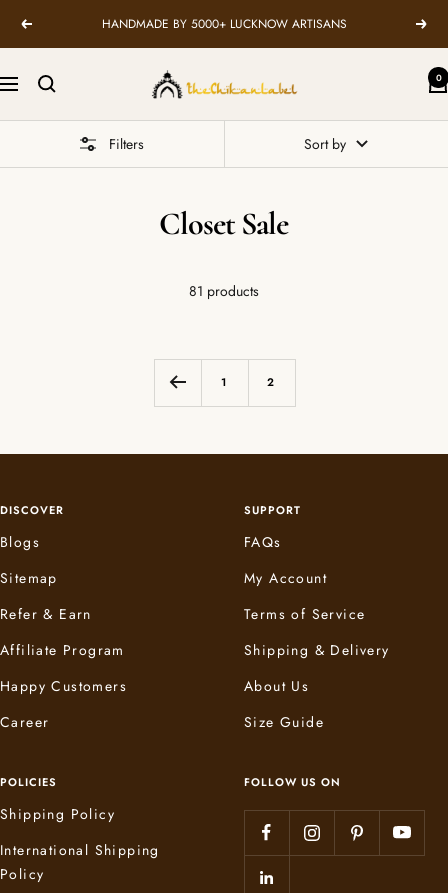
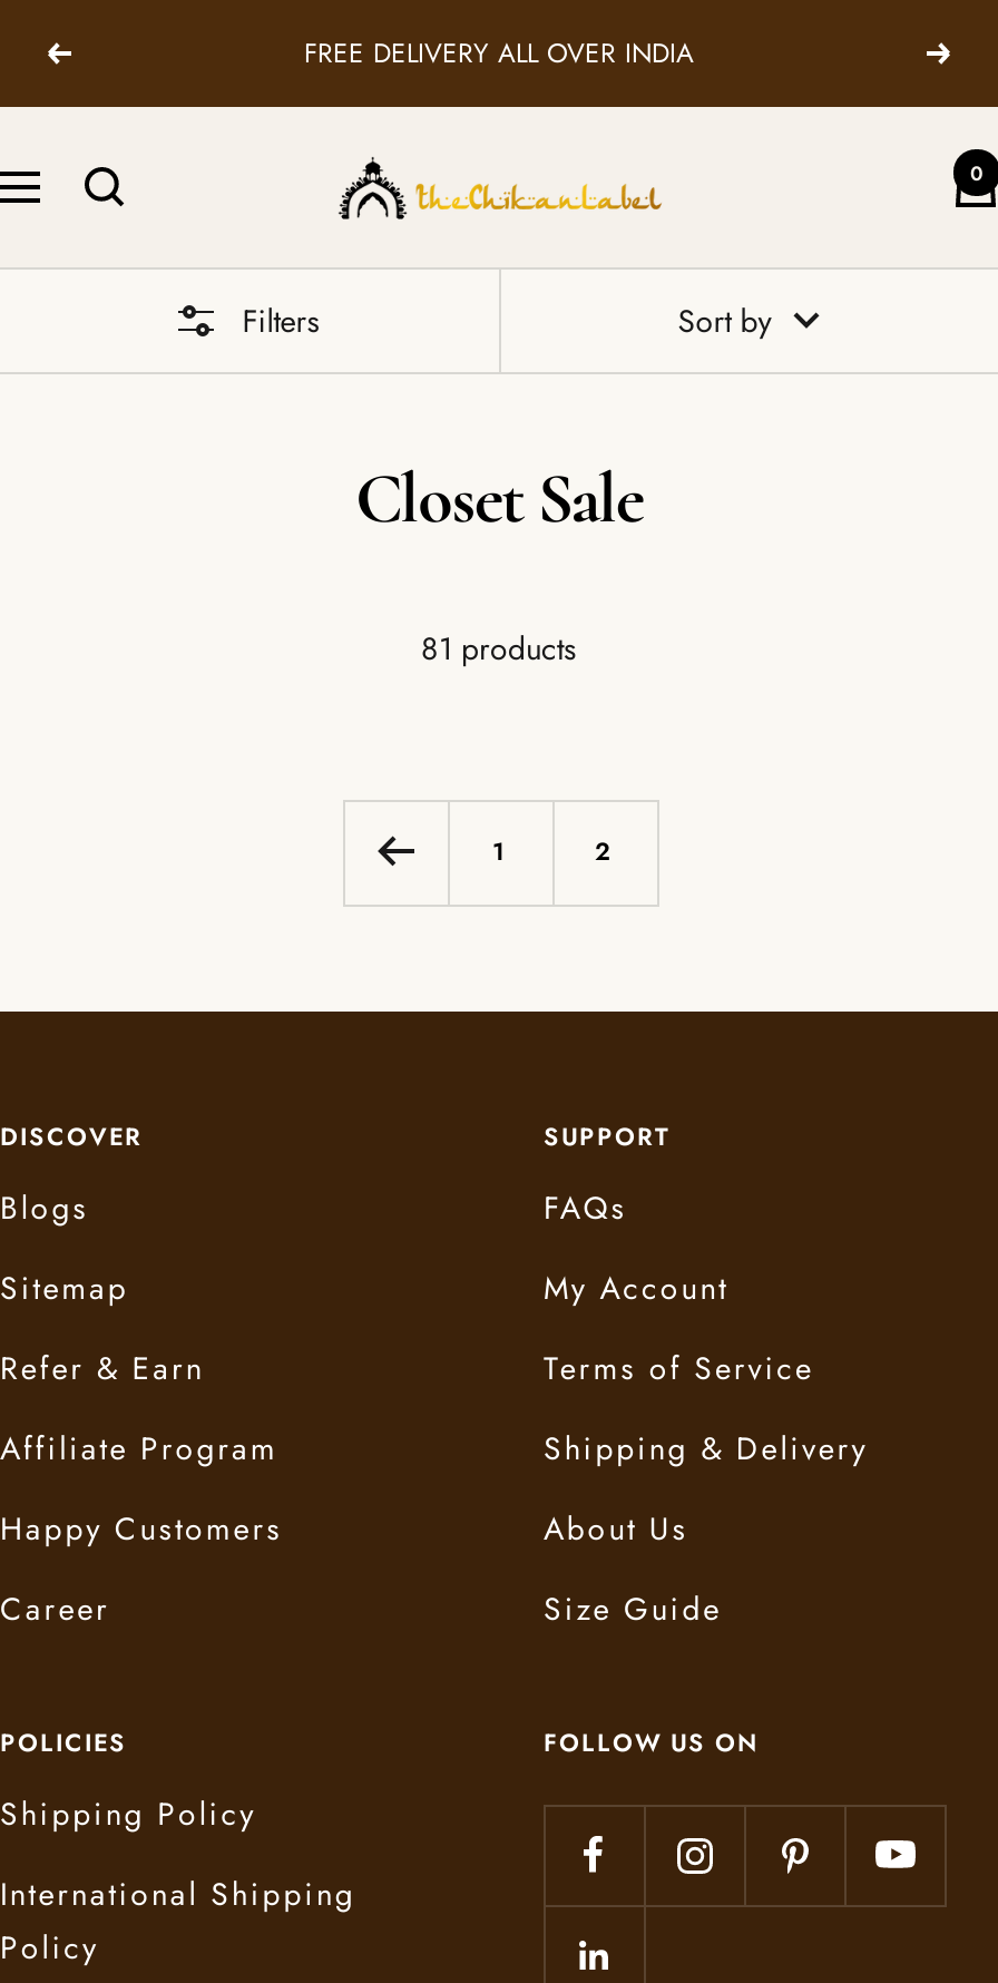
- HANDMADE BY 5000+ LUCKNOW ARTISANS
+ FREE DELIVERY ALL OVER INDIA
